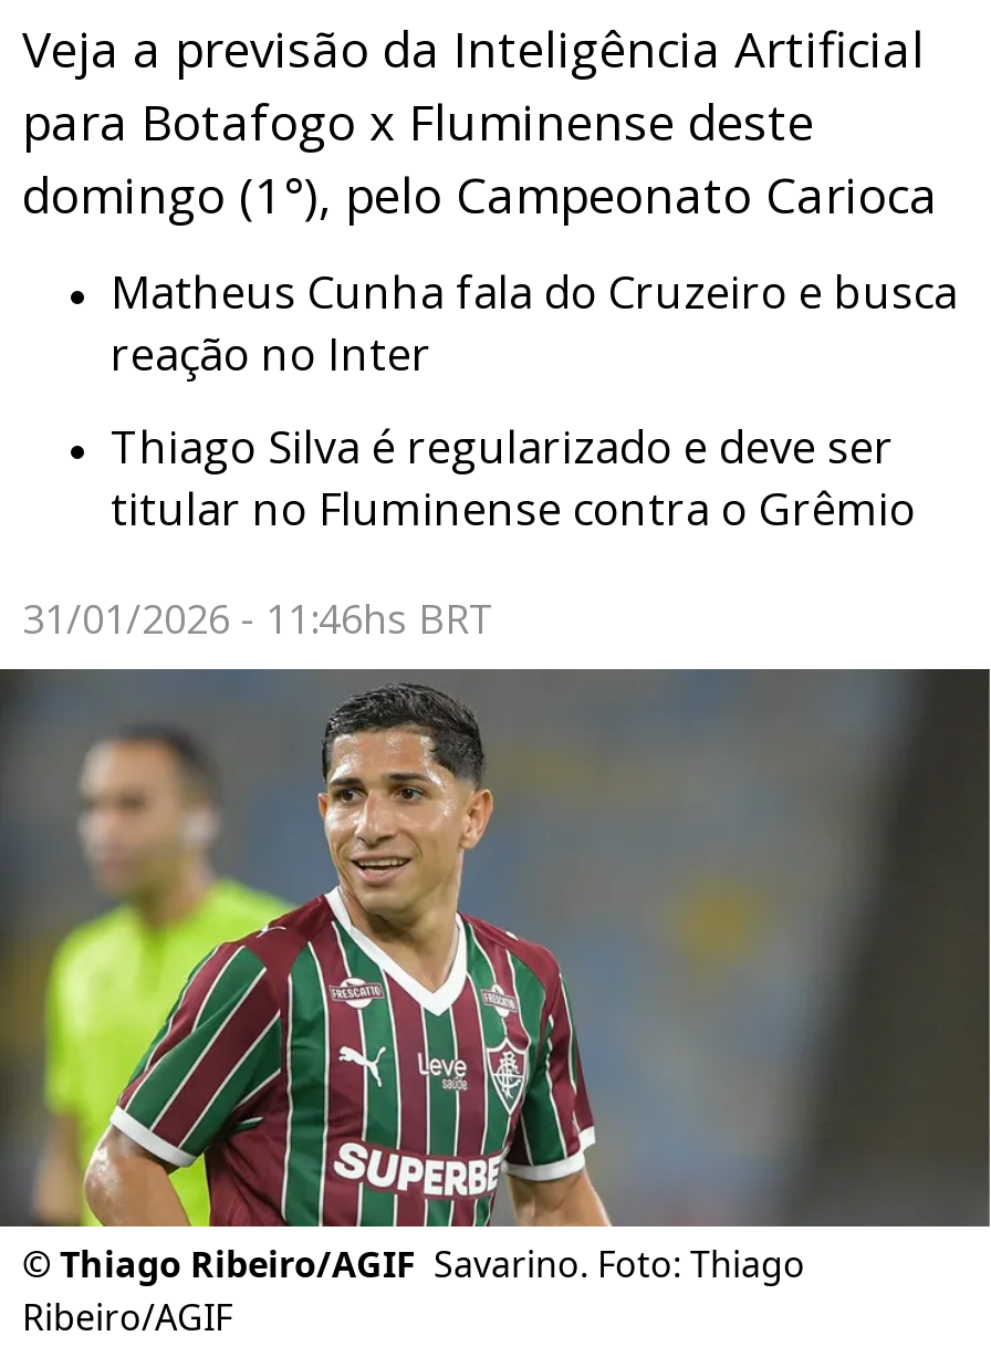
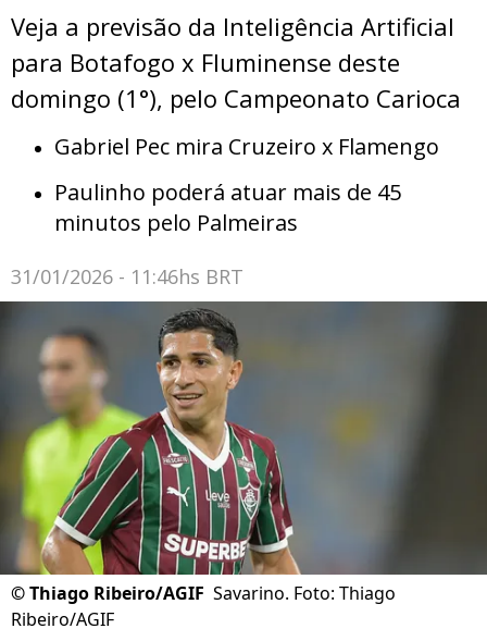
- Matheus Cunha fala do Cruzeiro e busca
- reação no Inter
+ Gabriel Pec mira Cruzeiro x Flamengo

- Thiago Silva é regularizado e deve ser
- titular no Fluminense contra o Grêmio
+ Paulinho poderá atuar mais de 45
+ minutos pelo Palmeiras
